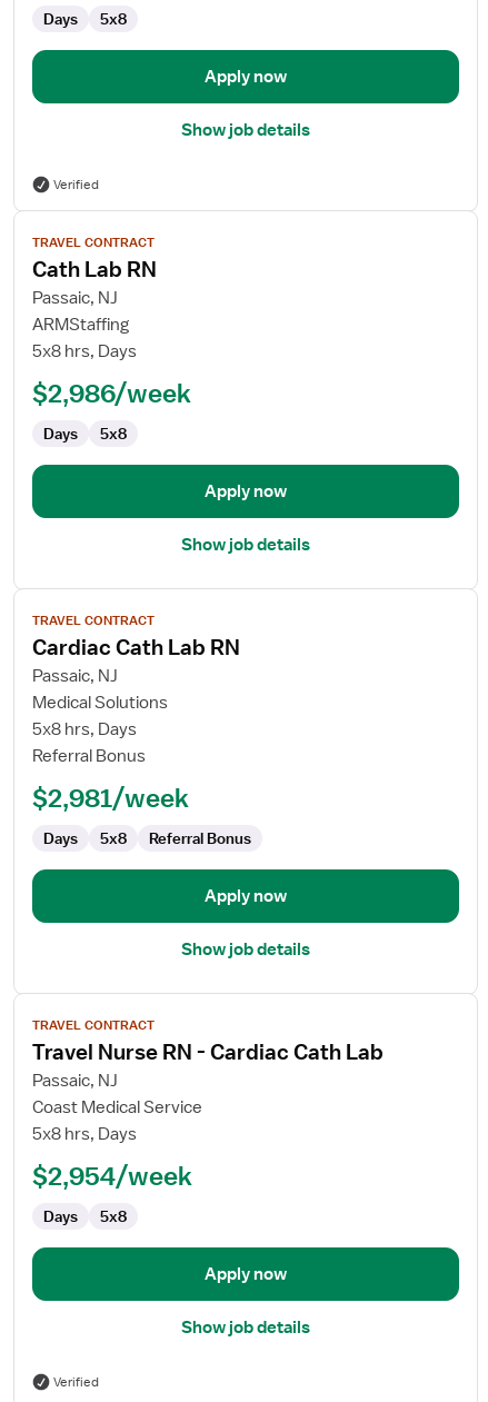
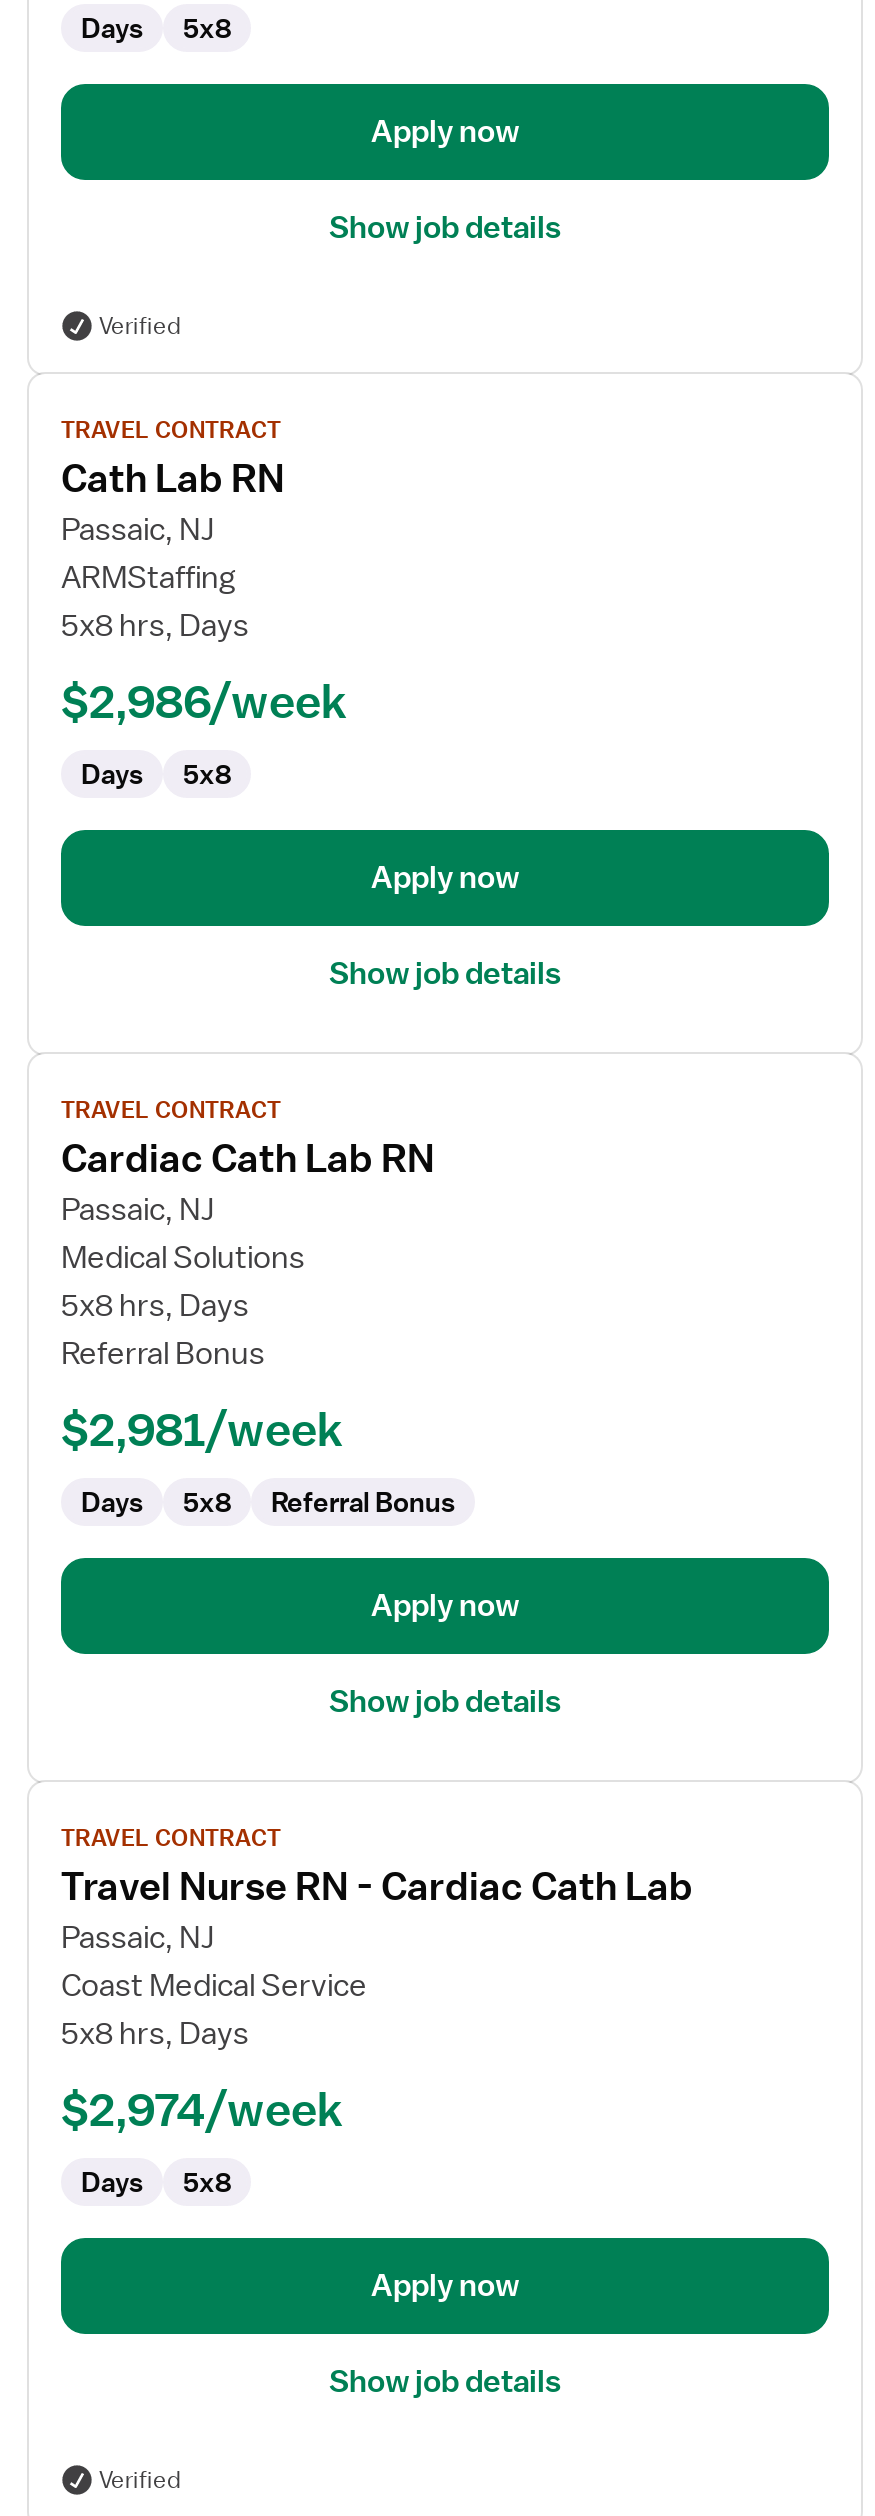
- $2,954/week
+ $2,974/week
